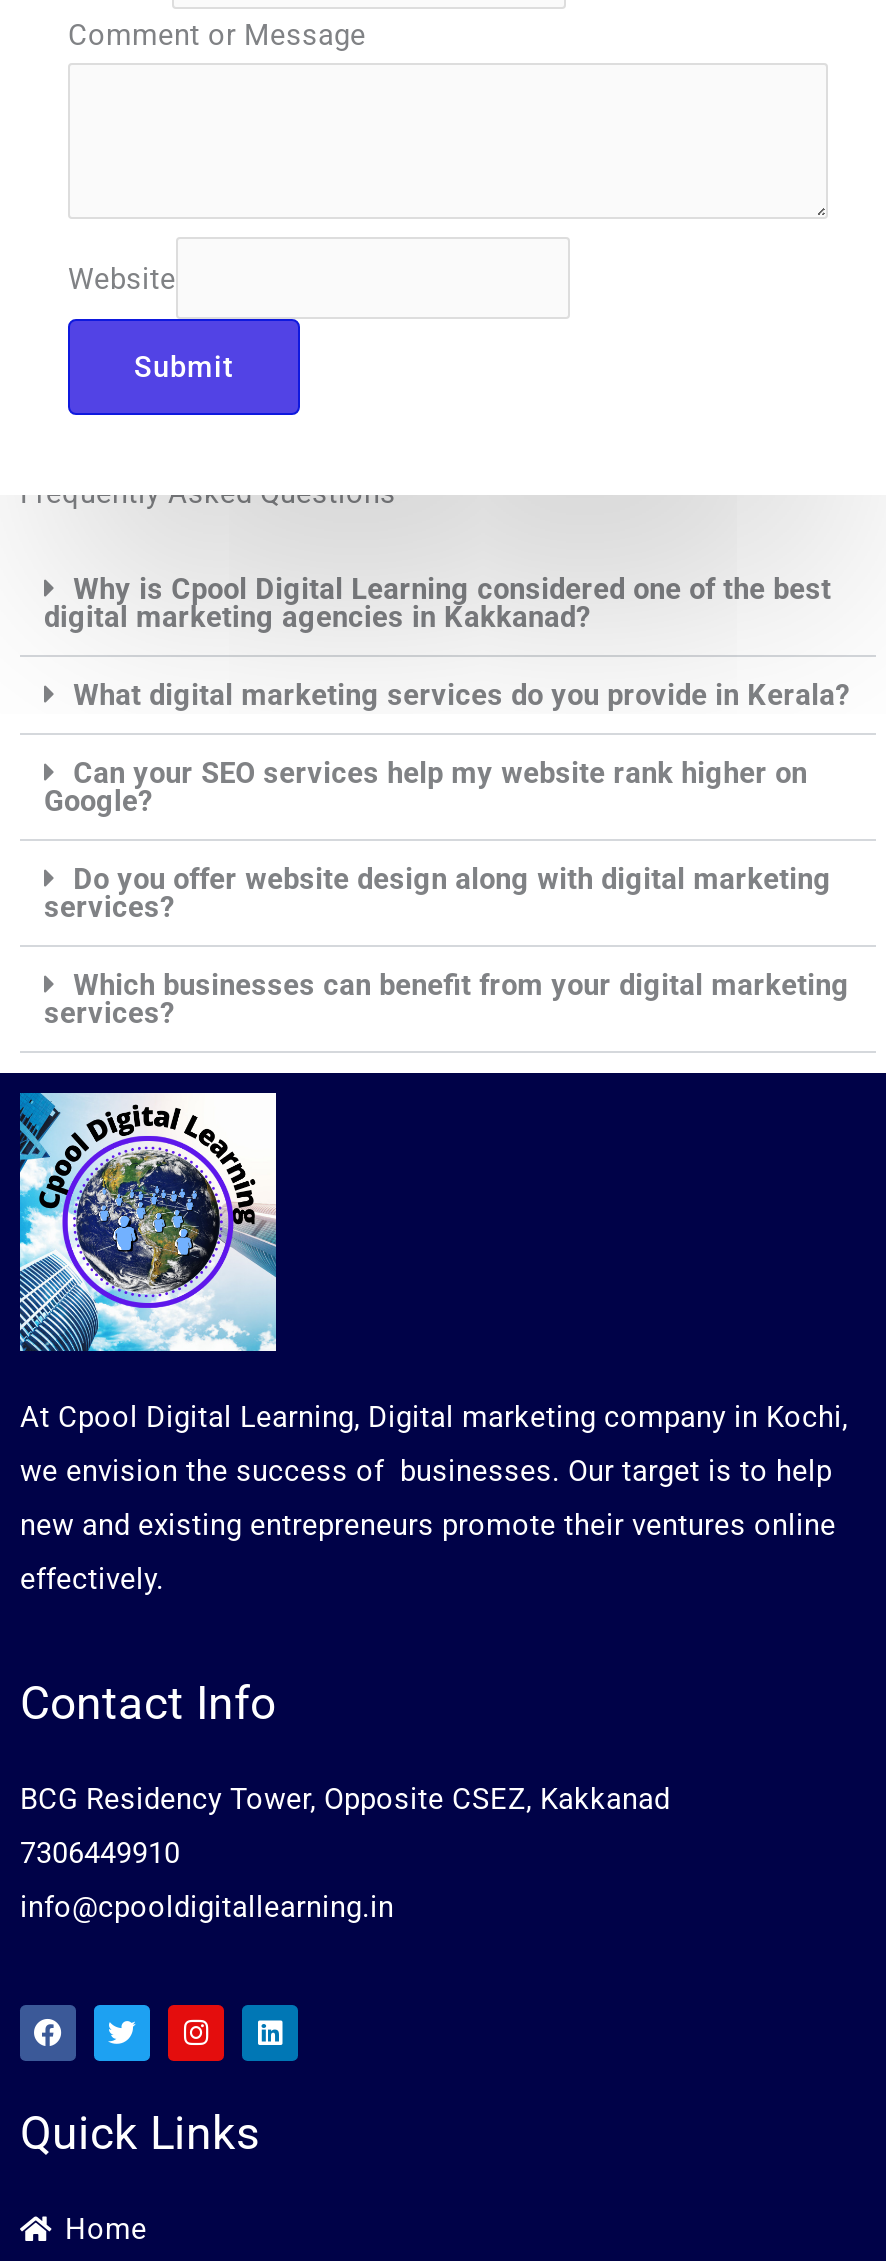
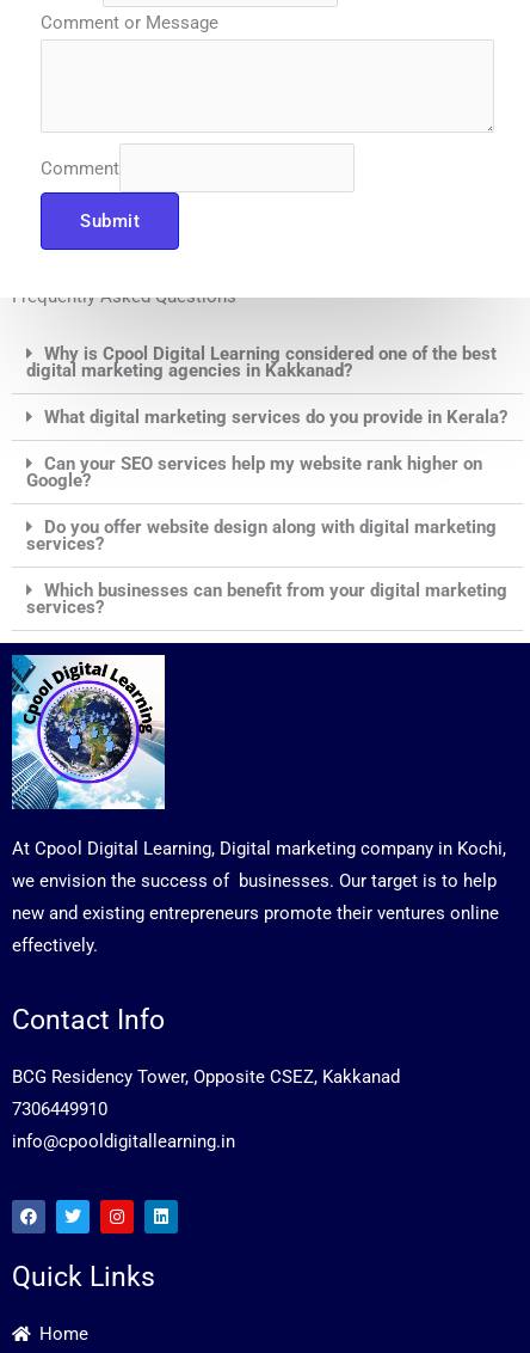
- Website
+ Comment
